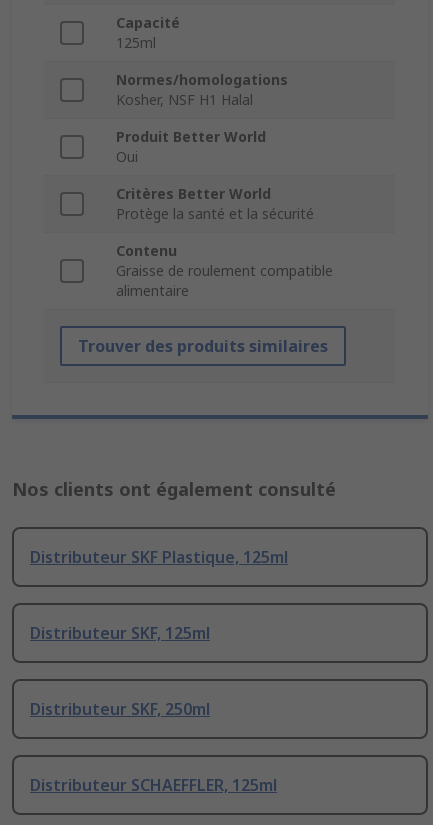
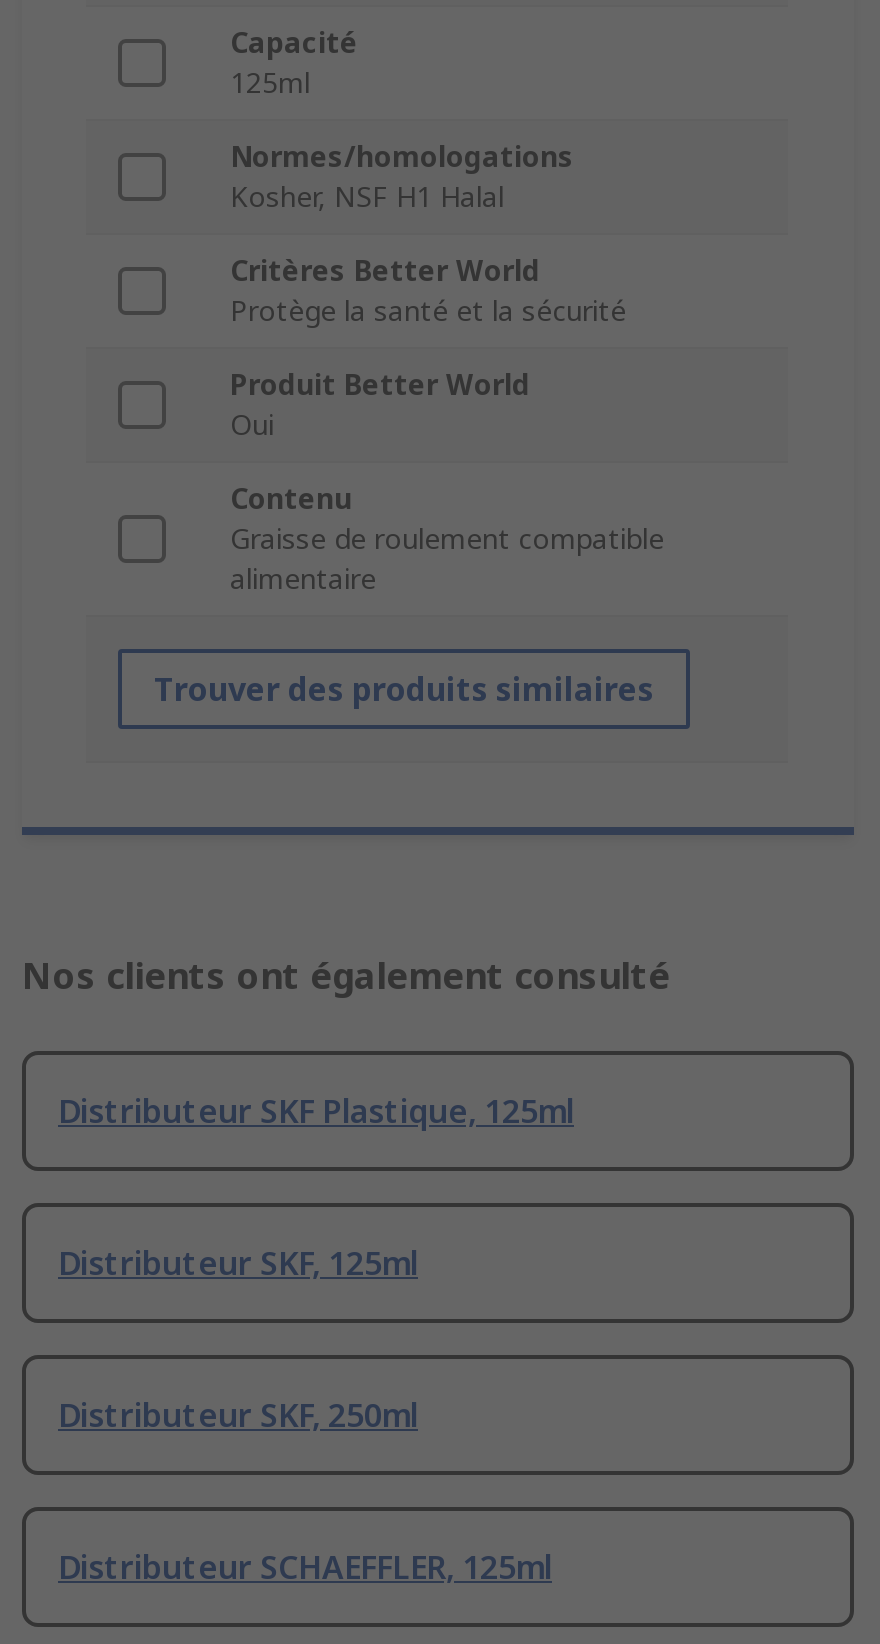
moved down: Produit Better World | Oui

moved up: Critères Better World | Protège la santé et la sécurité
